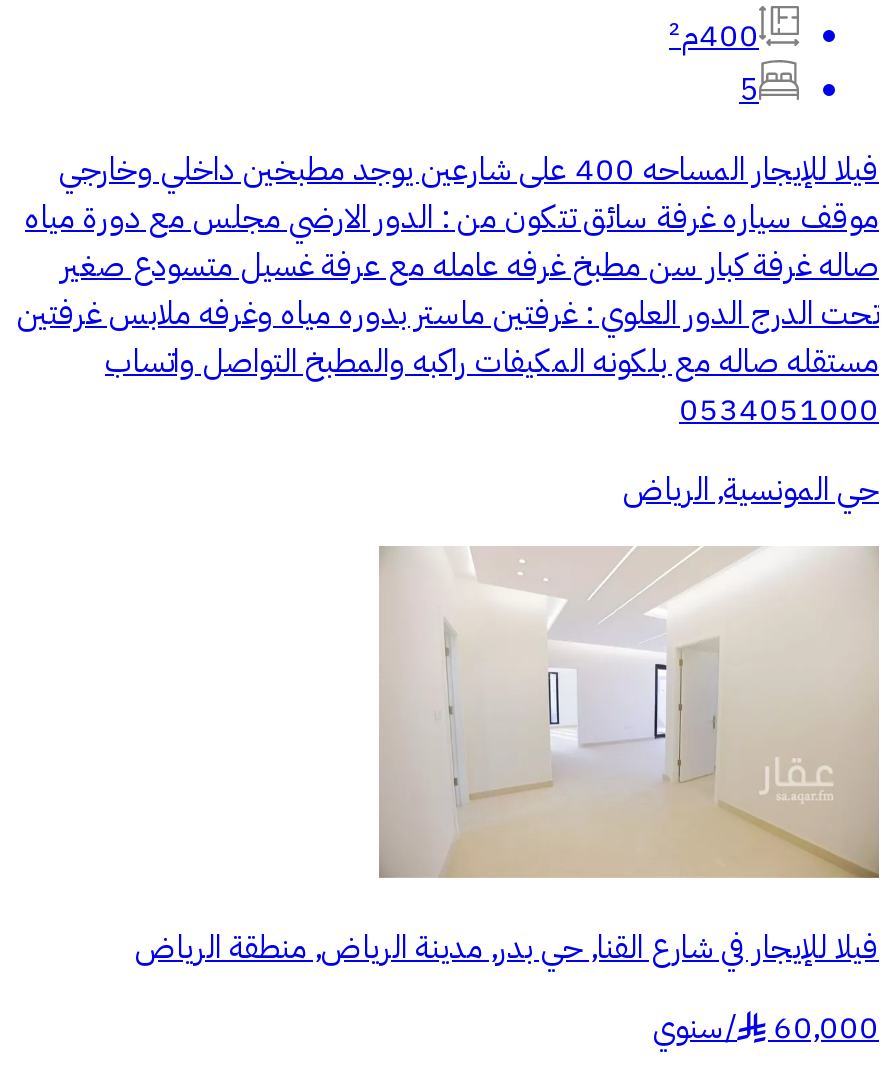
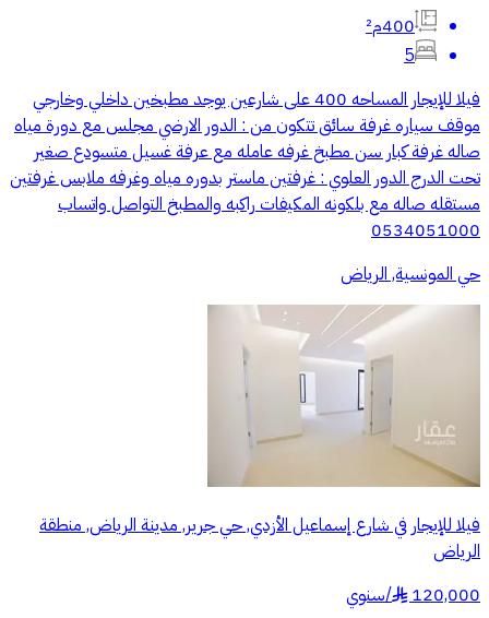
- فيلا للإيجار في شارع القنا, حي بدر, مدينة الرياض, منطقة الرياض
+ فيلا للإيجار في شارع إسماعيل الأزدي, حي جرير, مدينة الرياض, منطقة
+ الرياض

- 60,000
+ 120,000
